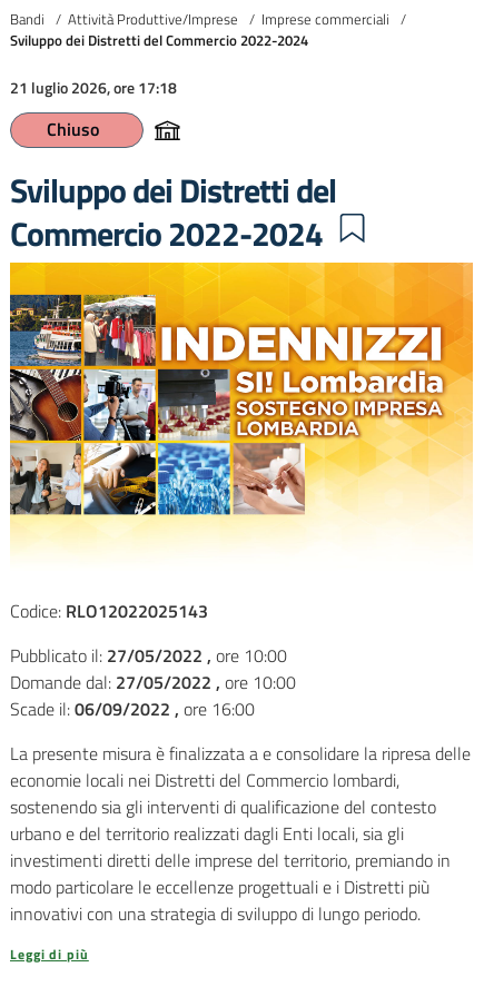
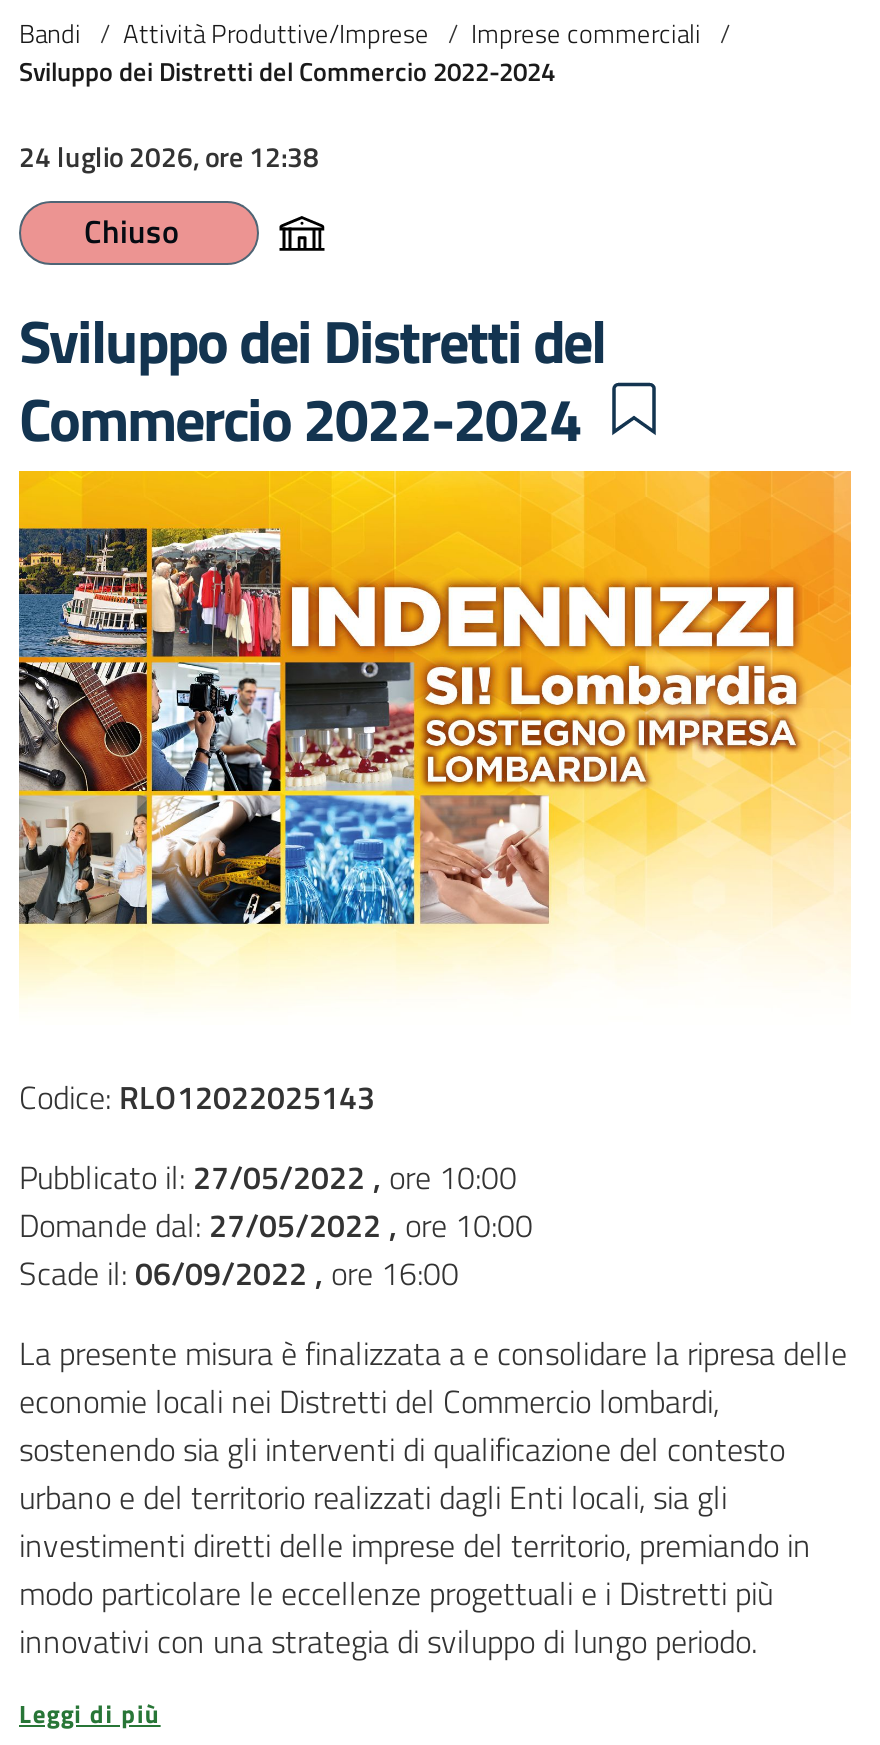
- 21 luglio 2026, ore 17:18
+ 24 luglio 2026, ore 12:38
